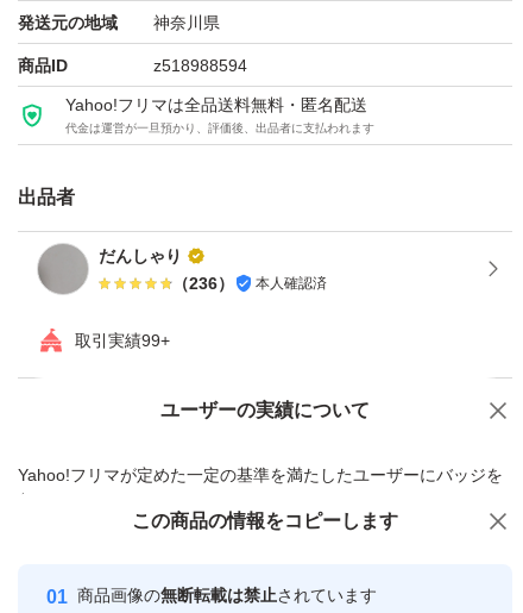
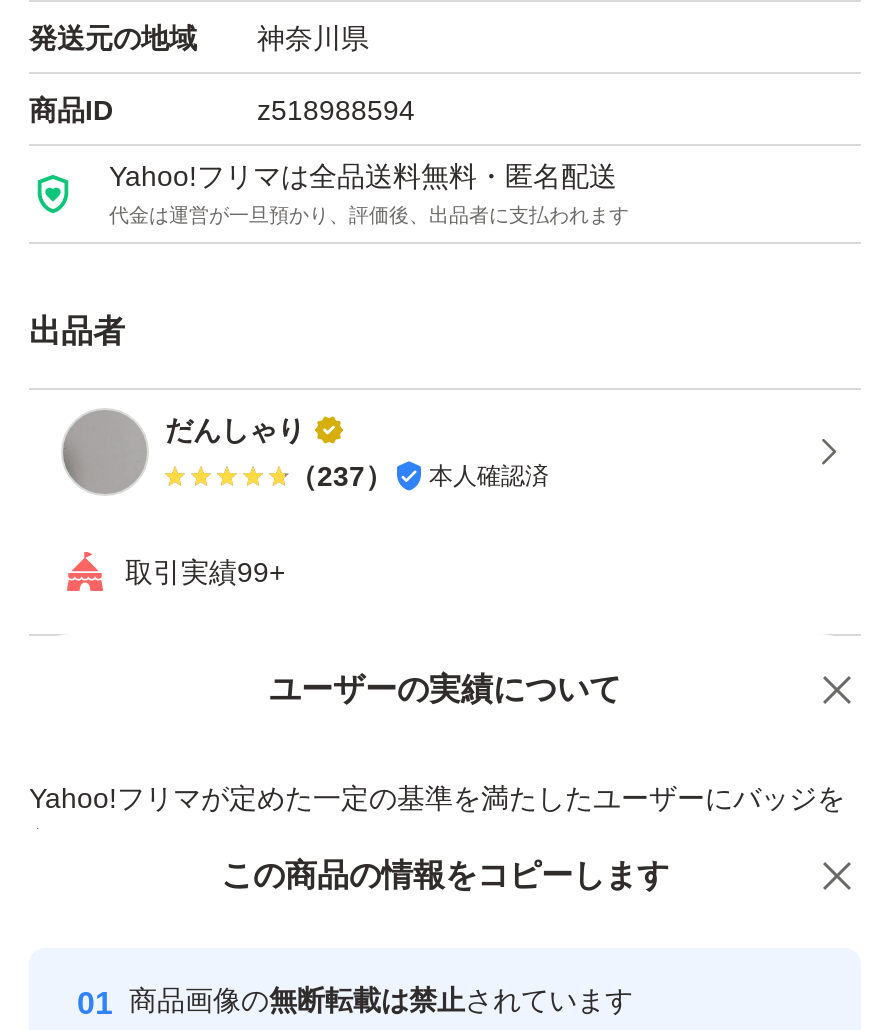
- （236） 本人確認済
+ （237） 本人確認済
